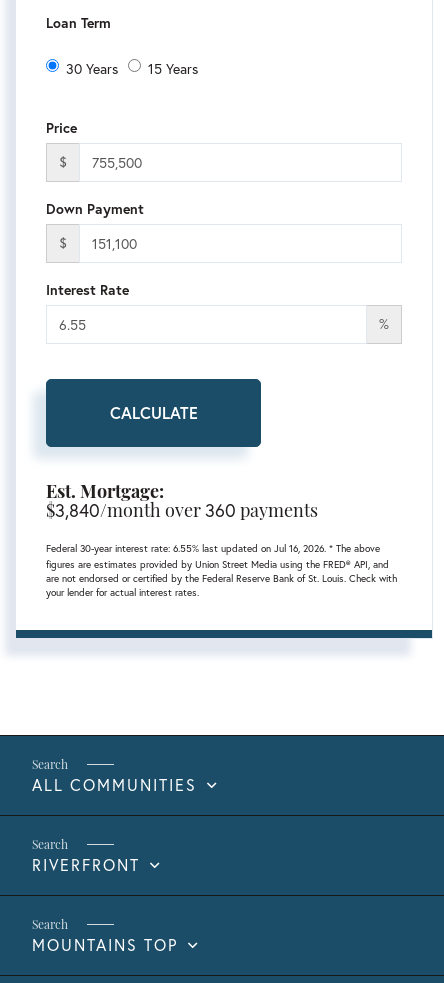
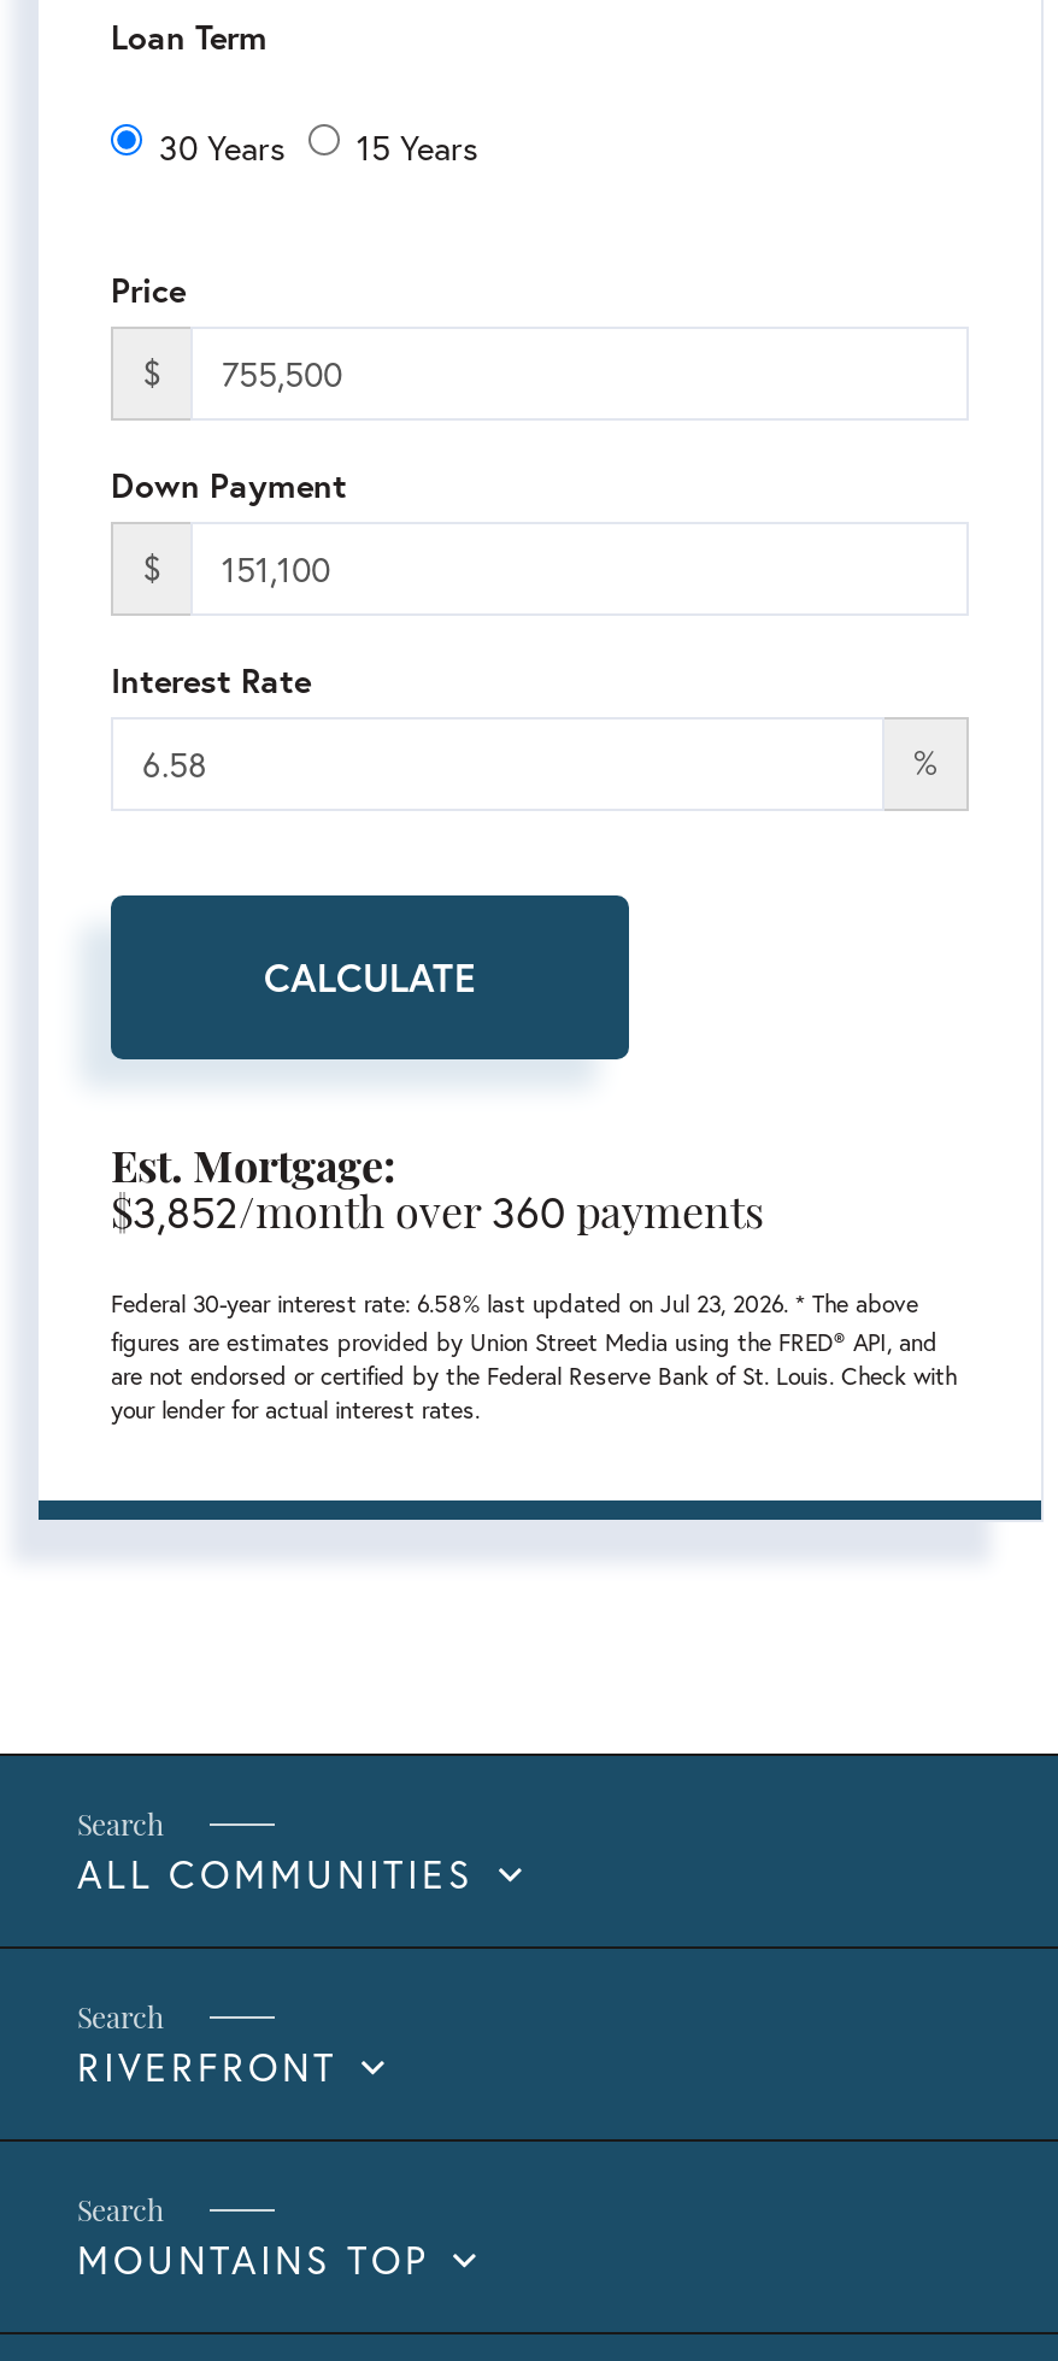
- $3,840/month over 360 payments
+ $3,852/month over 360 payments

- Federal 30-year interest rate: 6.55% last updated on Jul 16, 2026. * The above
+ Federal 30-year interest rate: 6.58% last updated on Jul 23, 2026. * The above
